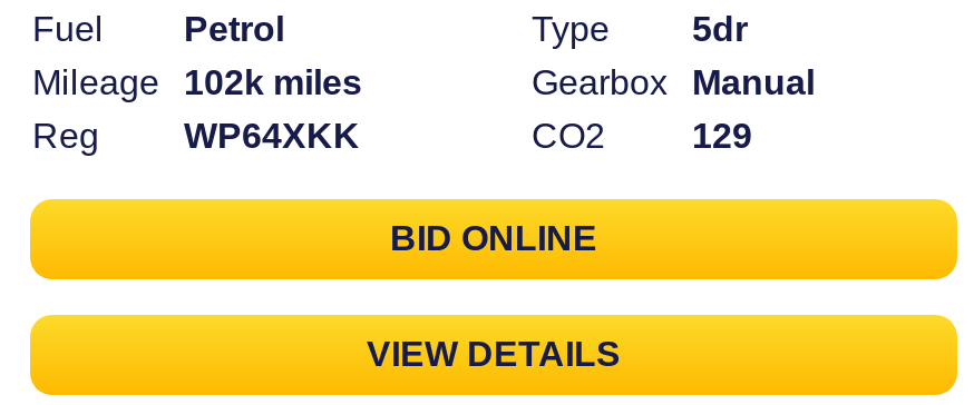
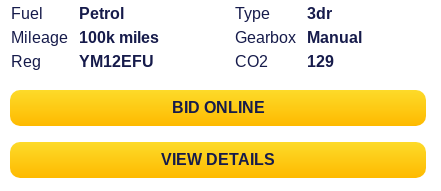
- 5dr
+ 3dr

- Mileage 102k miles
+ Mileage 100k miles

- WP64XKK
+ YM12EFU
